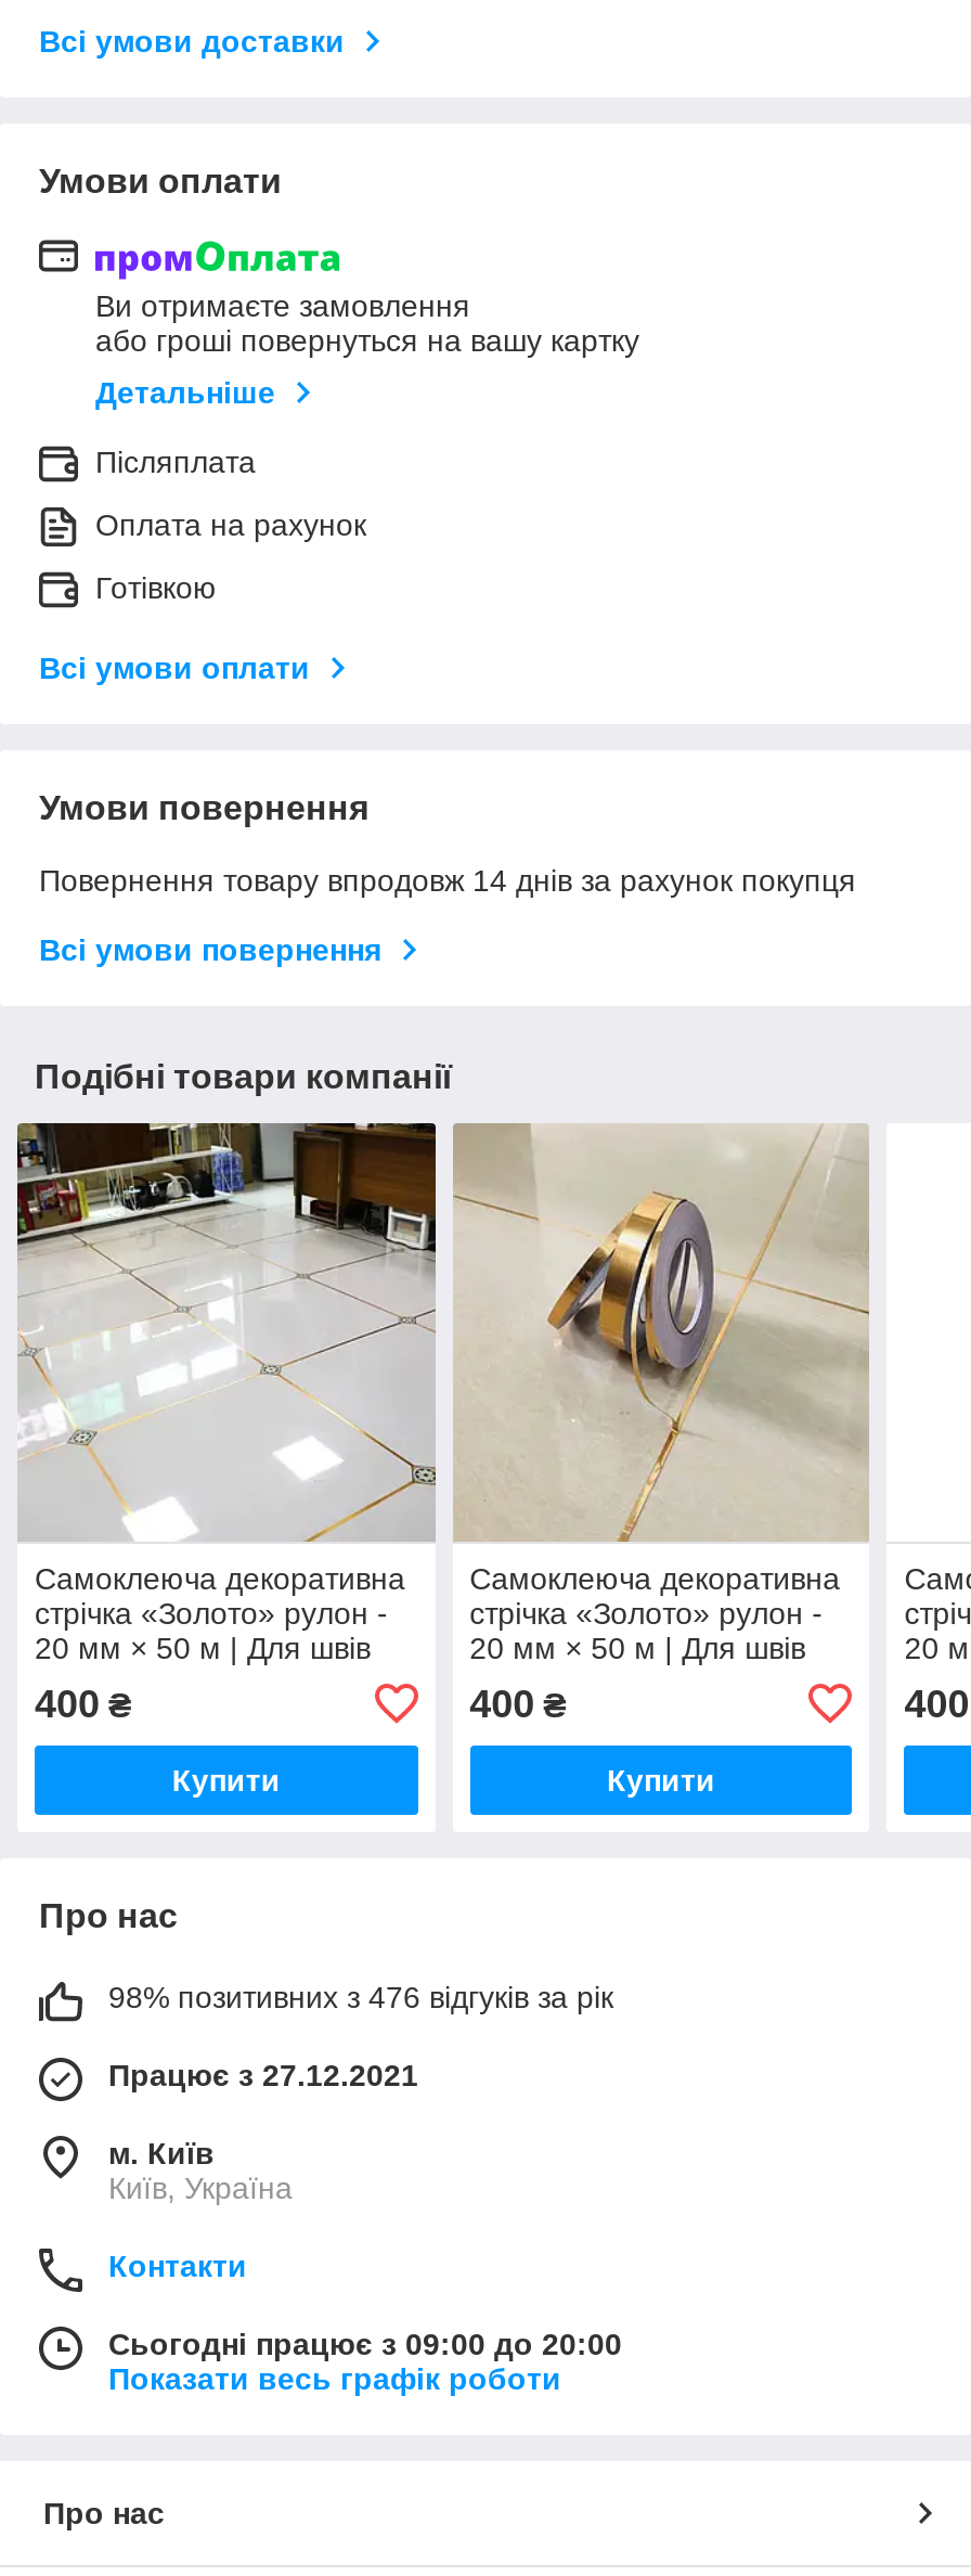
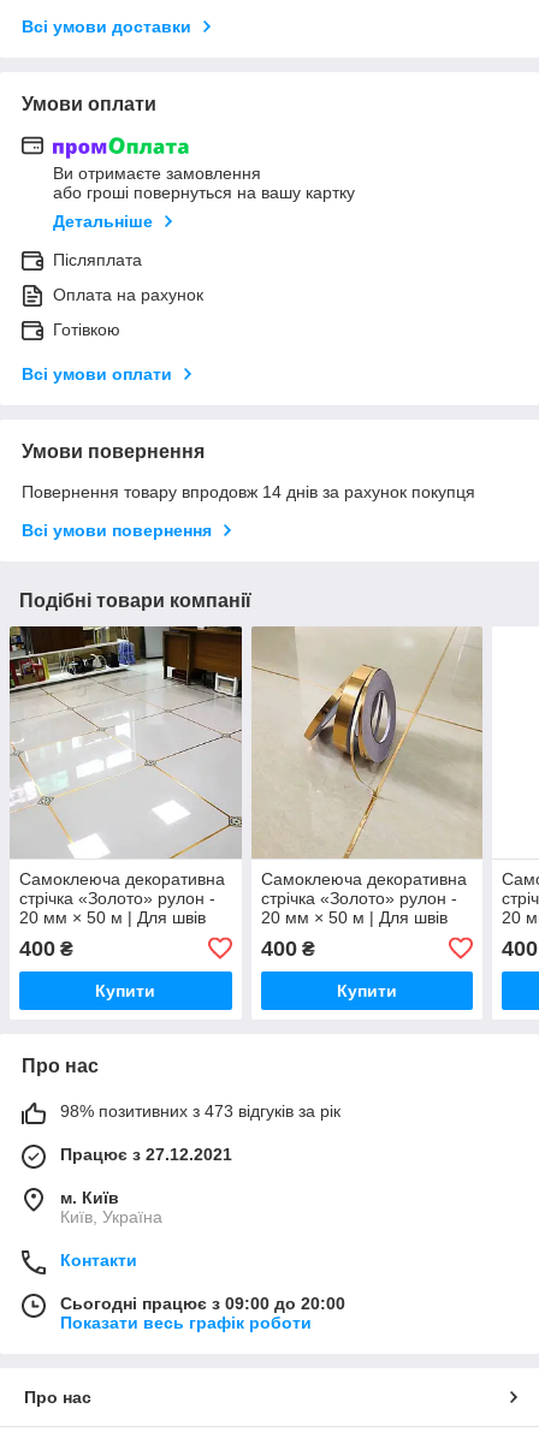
- 98% позитивних з 476 відгуків за рік
+ 98% позитивних з 473 відгуків за рік
